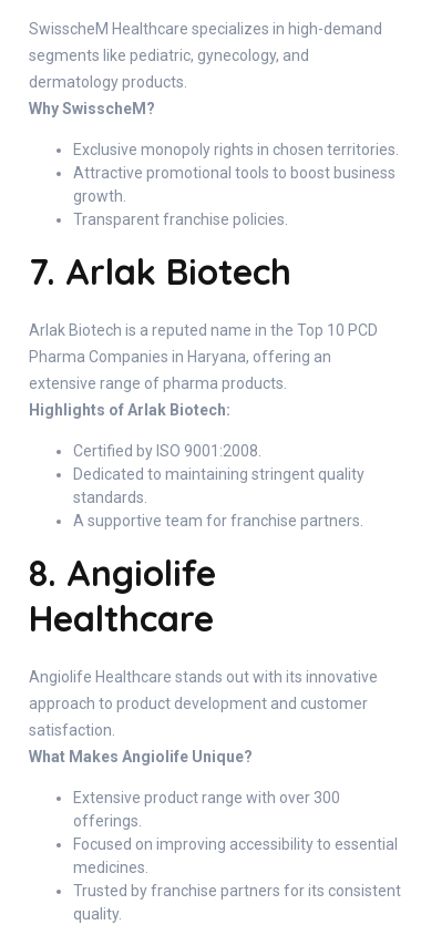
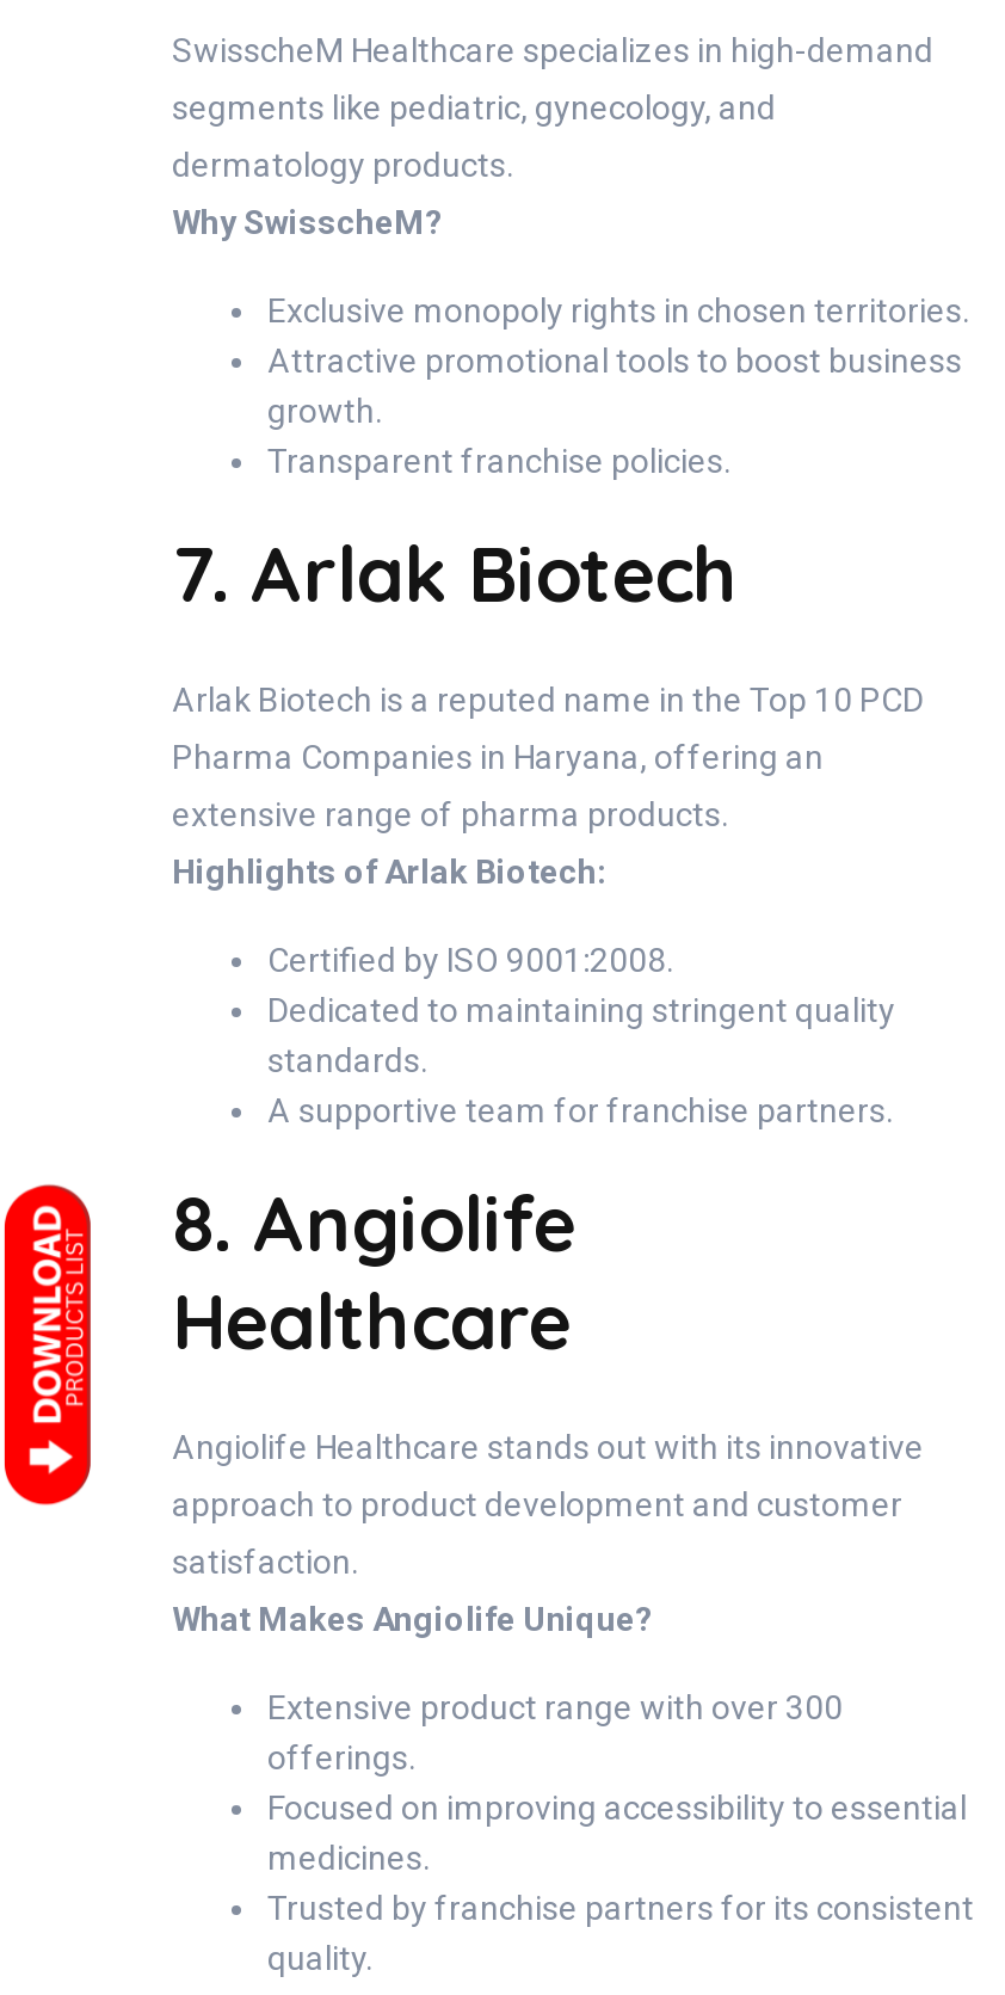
+ [image]
